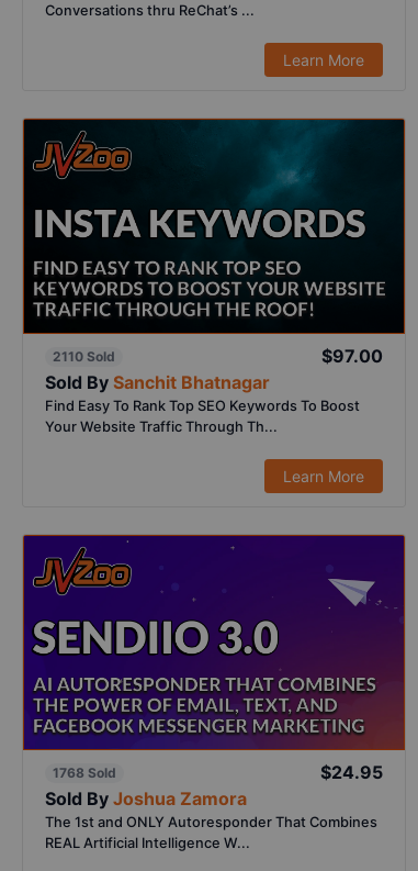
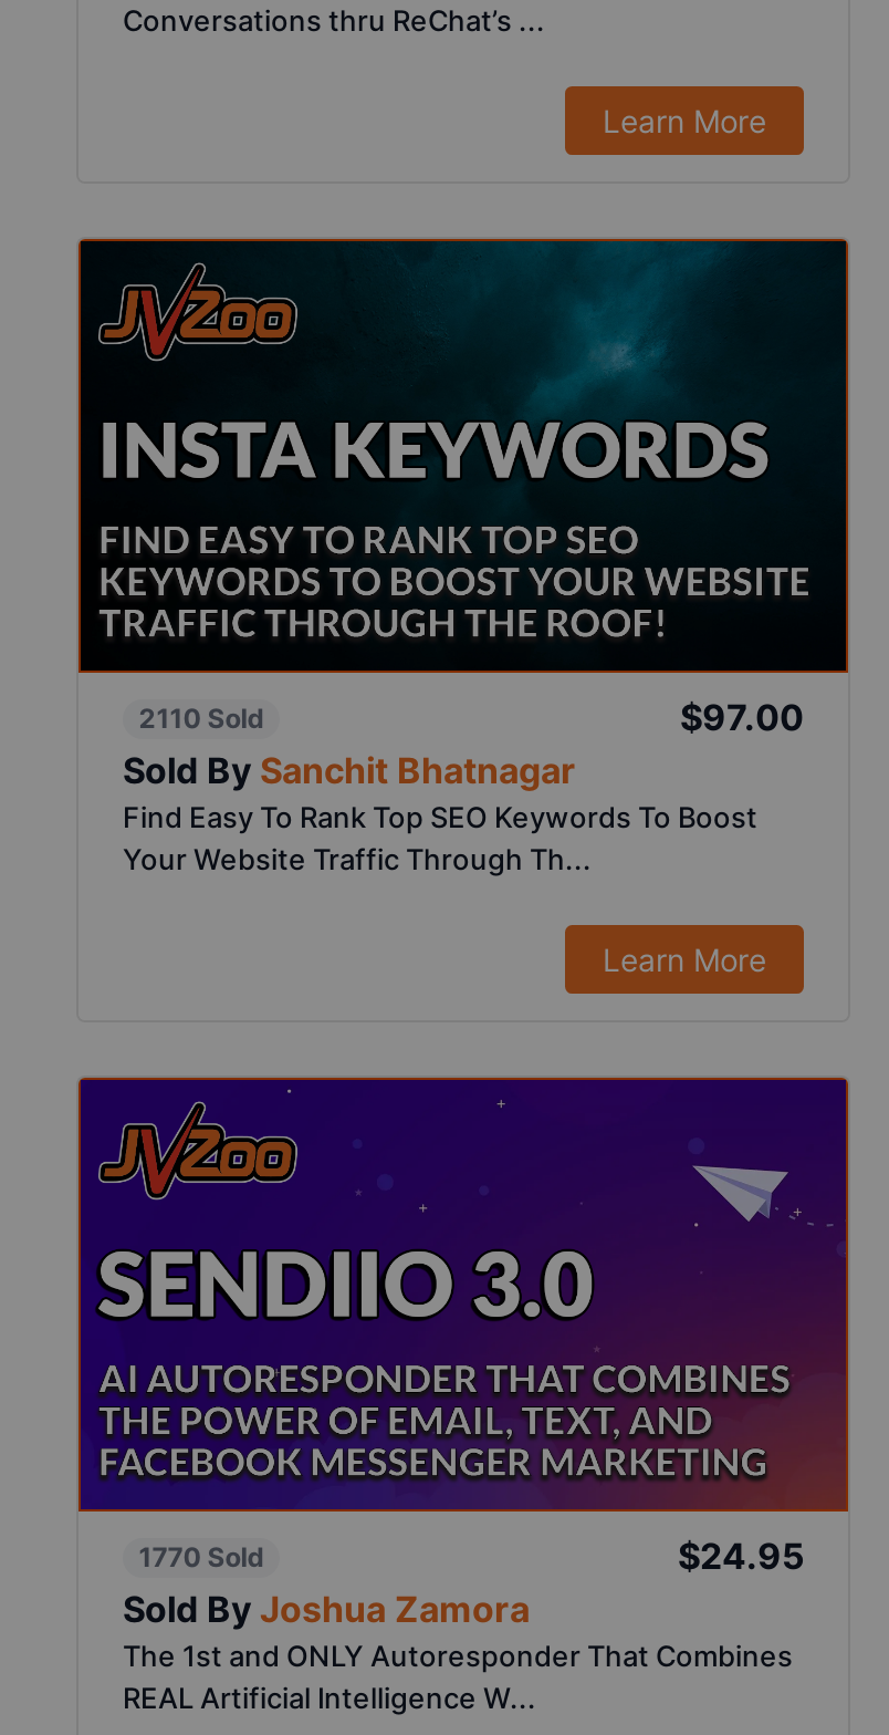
- 1768 Sold
+ 1770 Sold
